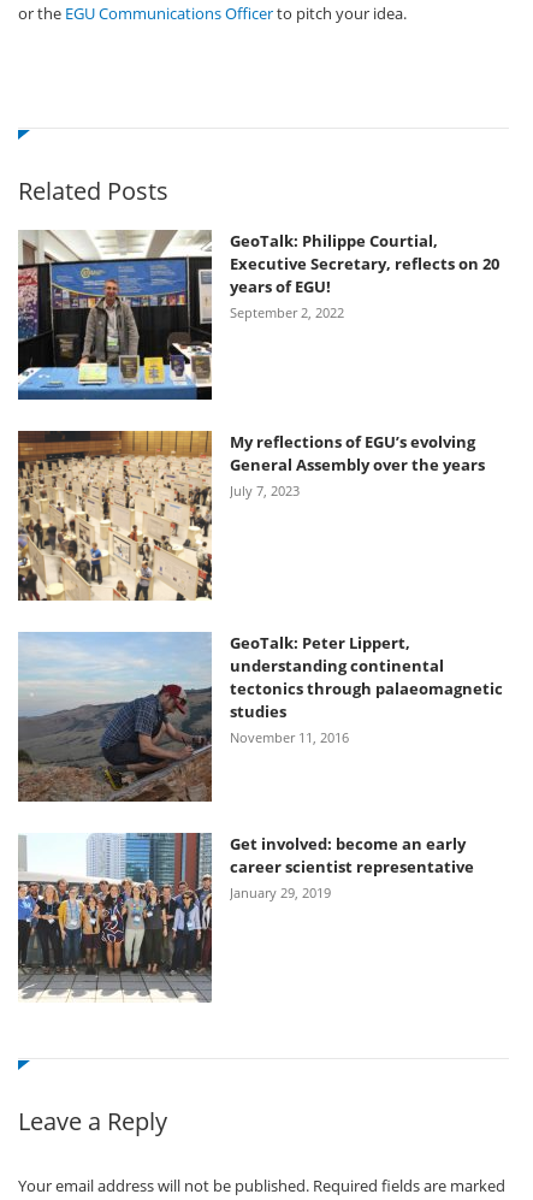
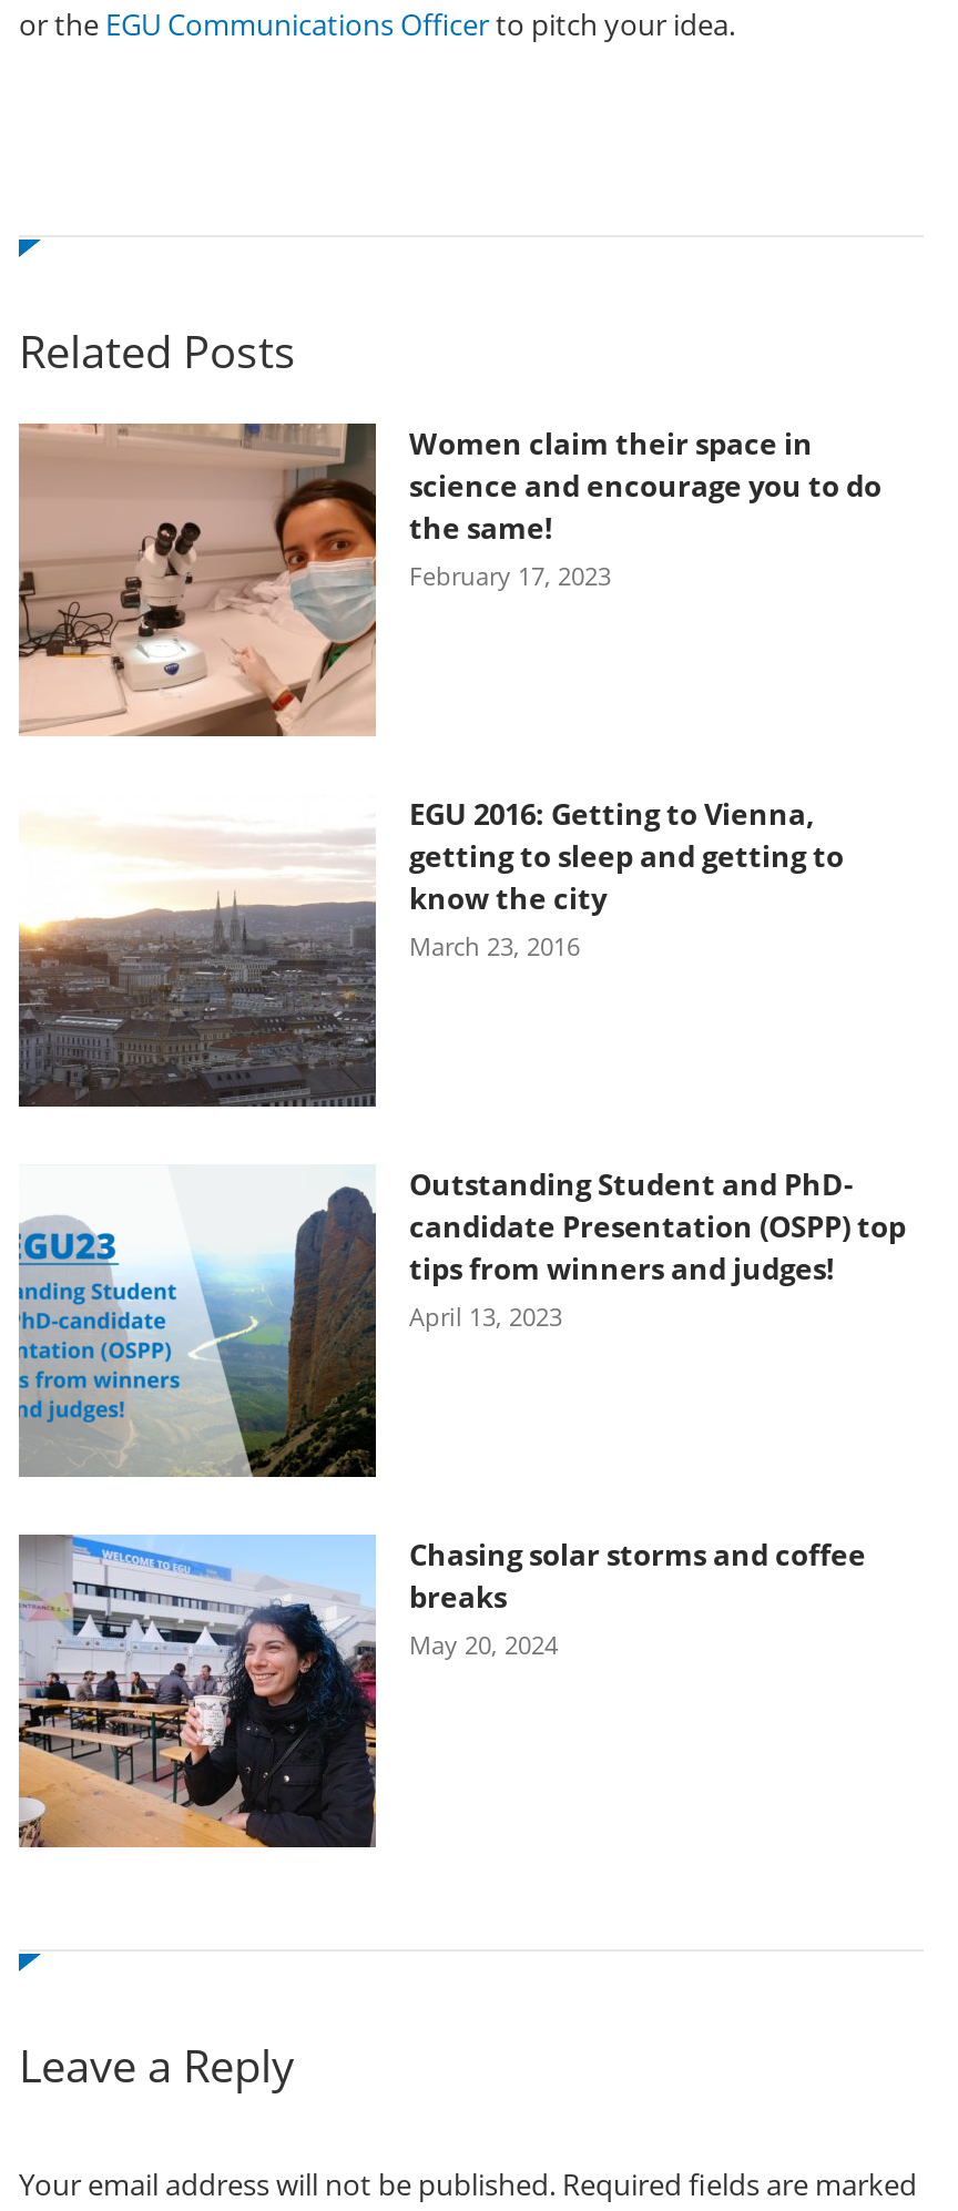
- [image]
- GeoTalk: Philippe Courtial,
- Executive Secretary, reflects on 20
- years of EGU!
- September 2, 2022
+ [image]
+ Women claim their space in
+ science and encourage you to do
+ the same!
+ February 17, 2023

- [image]
- My reflections of EGU’s evolving
- General Assembly over the years
- July 7, 2023
+ [image]
+ EGU 2016: Getting to Vienna,
+ getting to sleep and getting to
+ know the city
+ March 23, 2016

- [image]
- GeoTalk: Peter Lippert,
- understanding continental
- tectonics through palaeomagnetic
- studies
- November 11, 2016
+ [image]
+ Outstanding Student and PhD-
+ candidate Presentation (OSPP) top
+ tips from winners and judges!
+ April 13, 2023

- [image]
- Get involved: become an early
- career scientist representative
- January 29, 2019
+ [image]
+ Chasing solar storms and coffee
+ breaks
+ May 20, 2024
